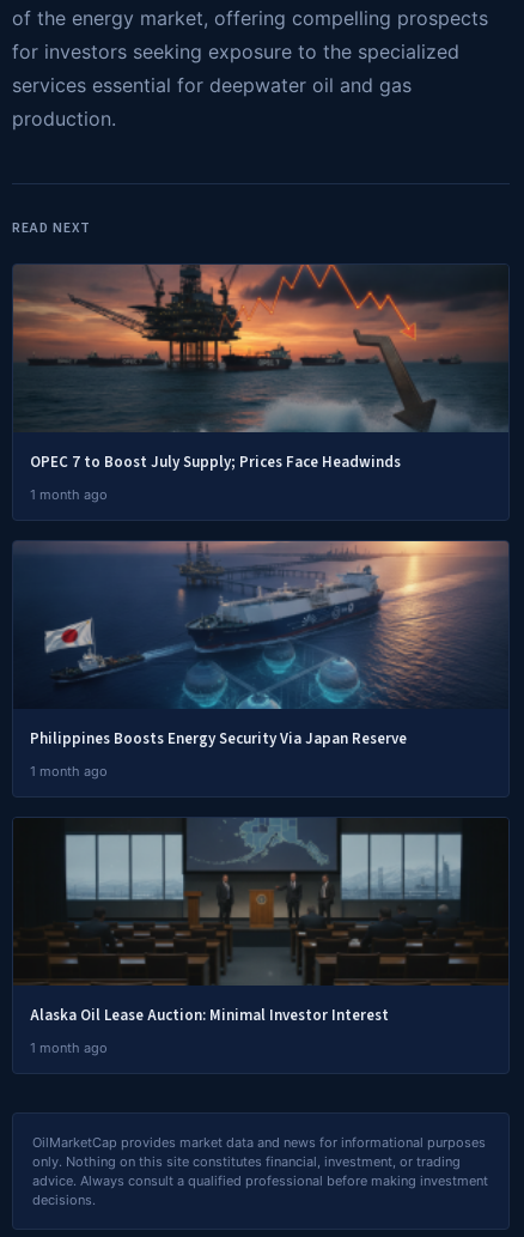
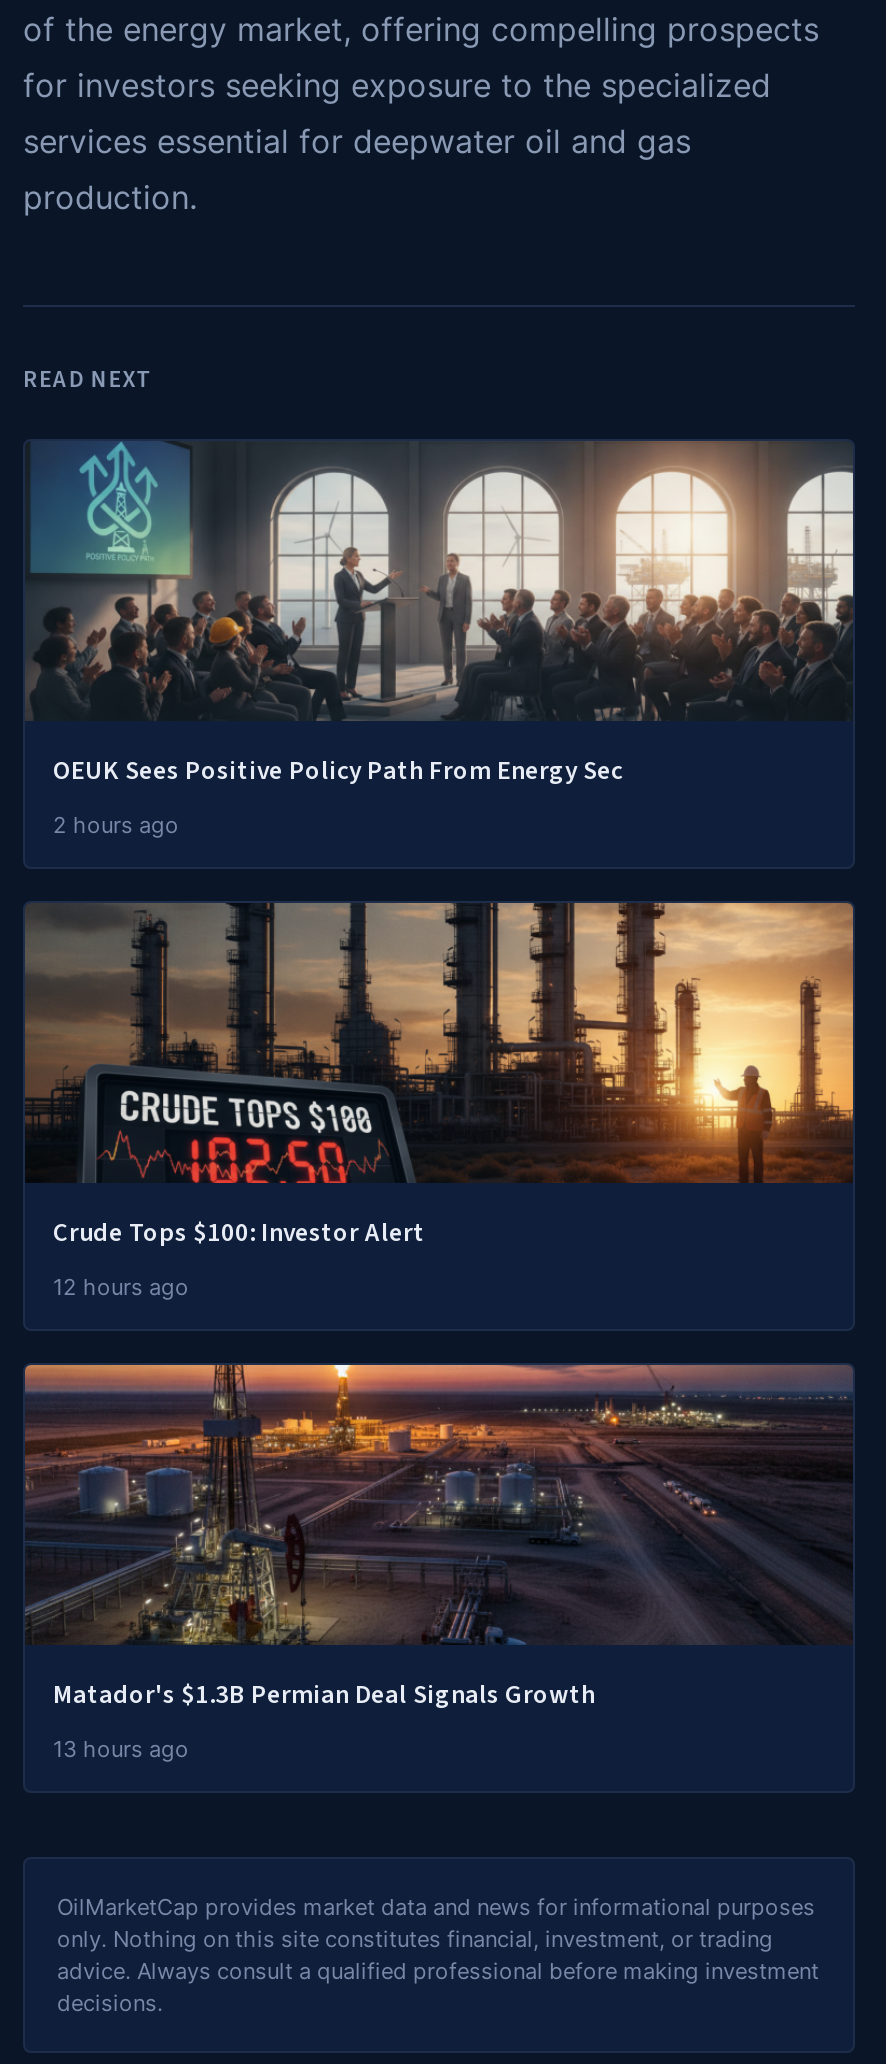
- [image]
- OPEC 7 to Boost July Supply; Prices Face Headwinds
+ [image]
+ OEUK Sees Positive Policy Path From Energy Sec

- 1 month ago
+ 2 hours ago

- [image]
- Philippines Boosts Energy Security Via Japan Reserve
+ [image]
+ Crude Tops $100: Investor Alert

- 1 month ago
+ 12 hours ago

- [image]
- Alaska Oil Lease Auction: Minimal Investor Interest
+ [image]
+ Matador's $1.3B Permian Deal Signals Growth

- 1 month ago
+ 13 hours ago
